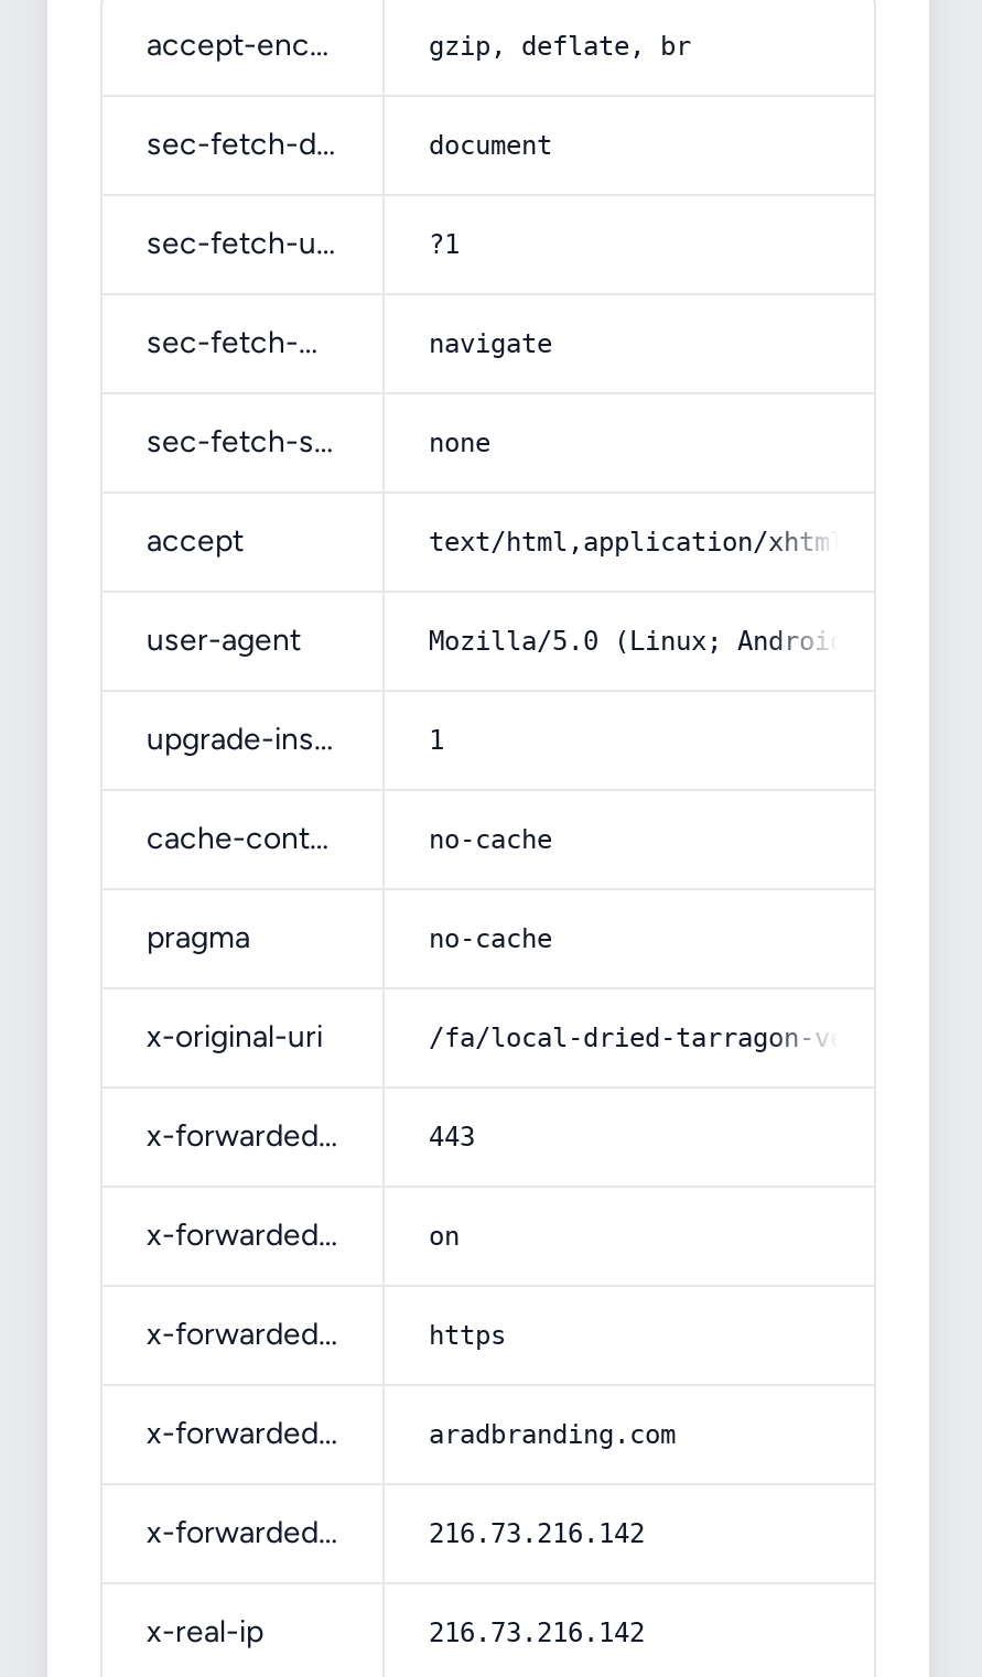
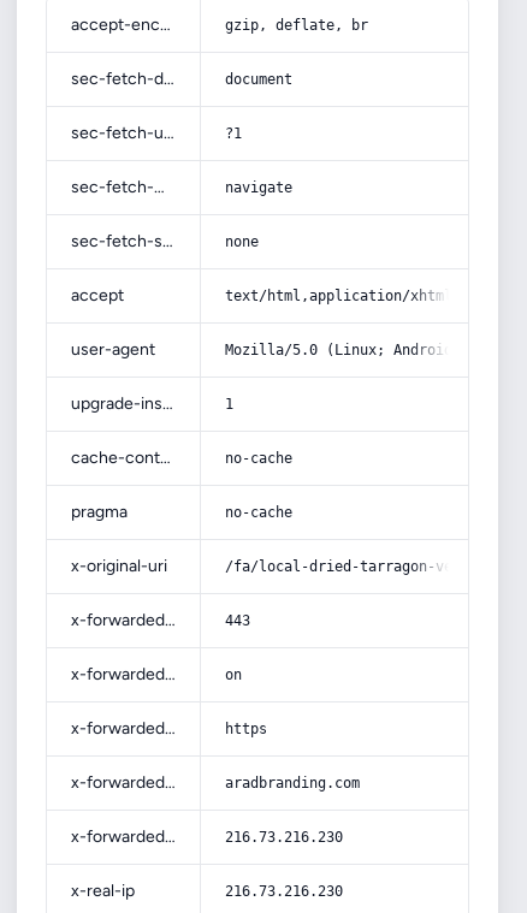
- 216.73.216.142
+ 216.73.216.230

- 216.73.216.142
+ 216.73.216.230
